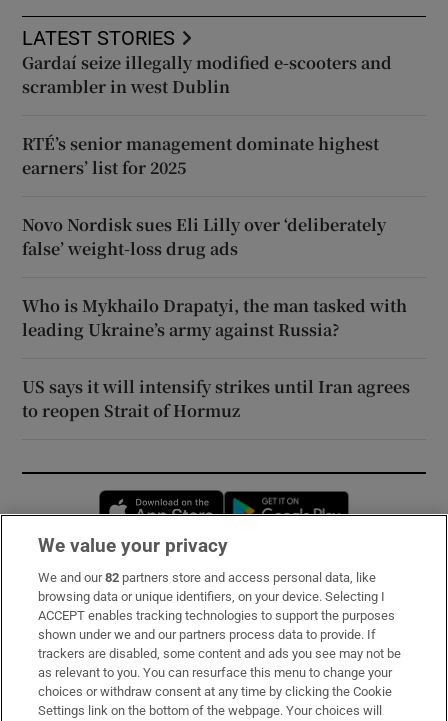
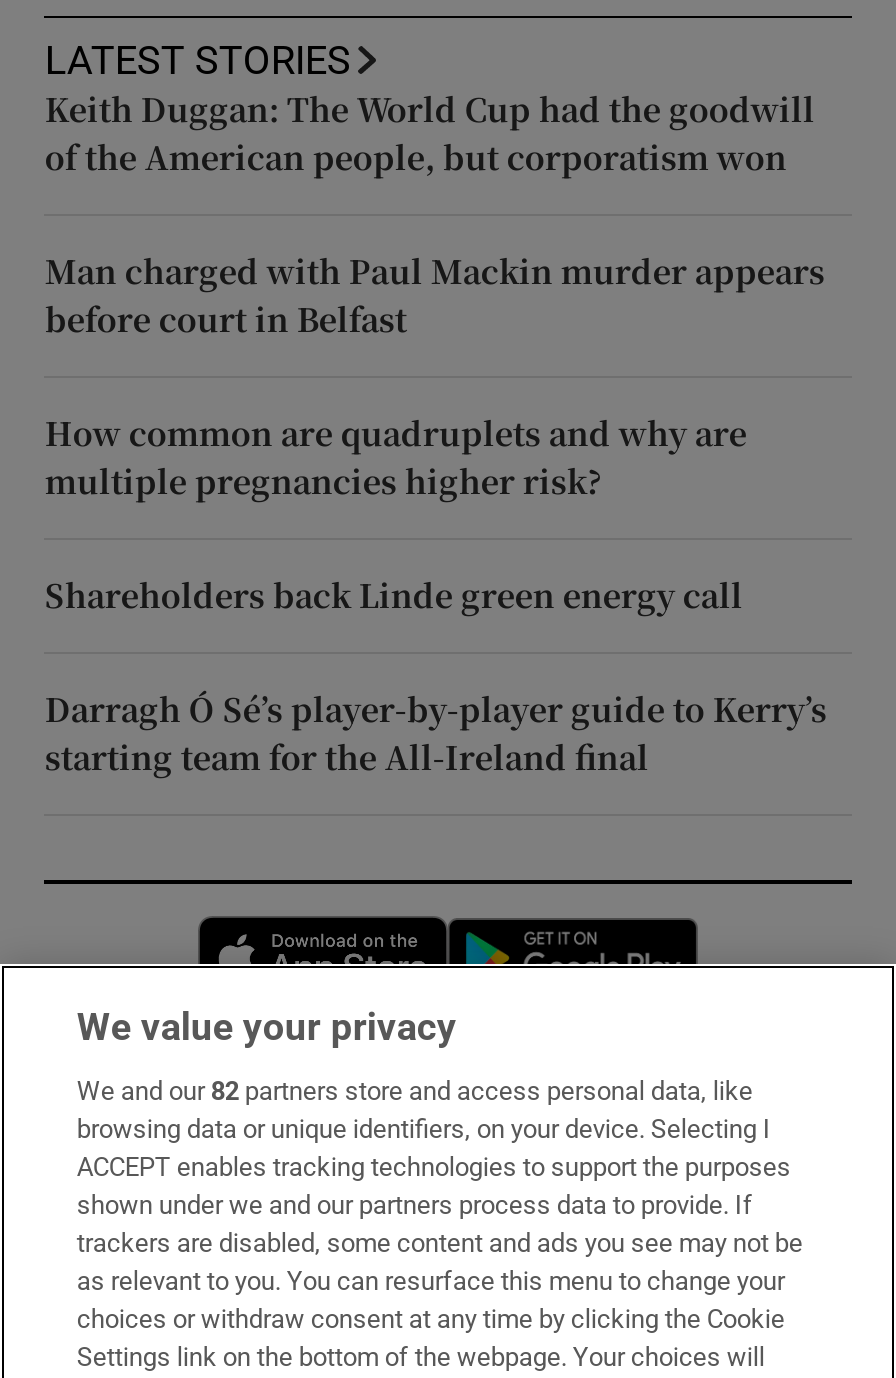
- Gardaí seize illegally modified e-scooters and
- scrambler in west Dublin
+ Keith Duggan: The World Cup had the goodwill
+ of the American people, but corporatism won

- RTÉ’s senior management dominate highest
- earners’ list for 2025
+ Man charged with Paul Mackin murder appears
+ before court in Belfast

- Novo Nordisk sues Eli Lilly over ‘deliberately
- false’ weight-loss drug ads
+ How common are quadruplets and why are
+ multiple pregnancies higher risk?

- Who is Mykhailo Drapatyi, the man tasked with
- leading Ukraine’s army against Russia?
+ Shareholders back Linde green energy call

- US says it will intensify strikes until Iran agrees
- to reopen Strait of Hormuz
+ Darragh Ó Sé’s player-by-player guide to Kerry’s
+ starting team for the All-Ireland final
